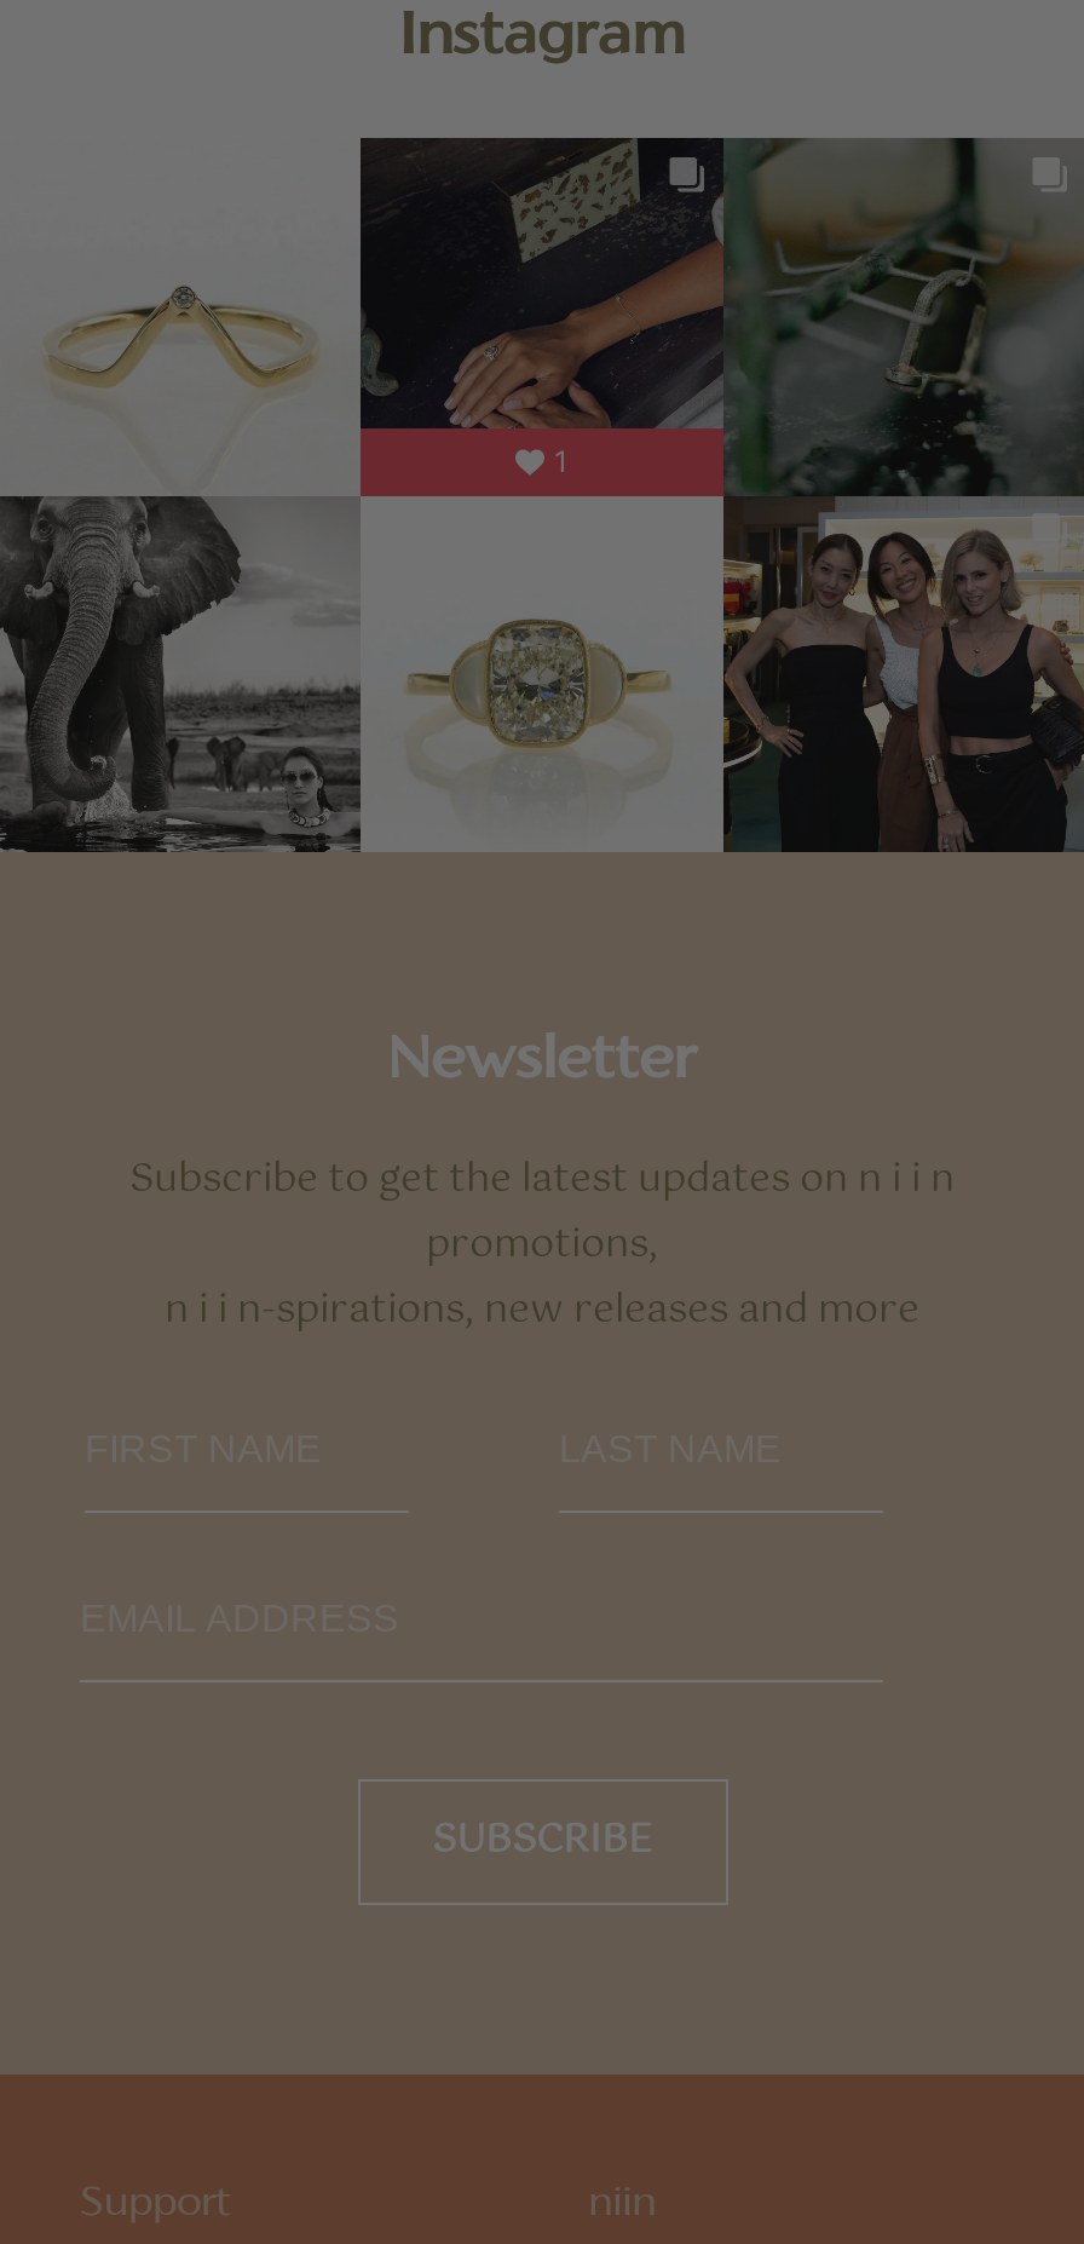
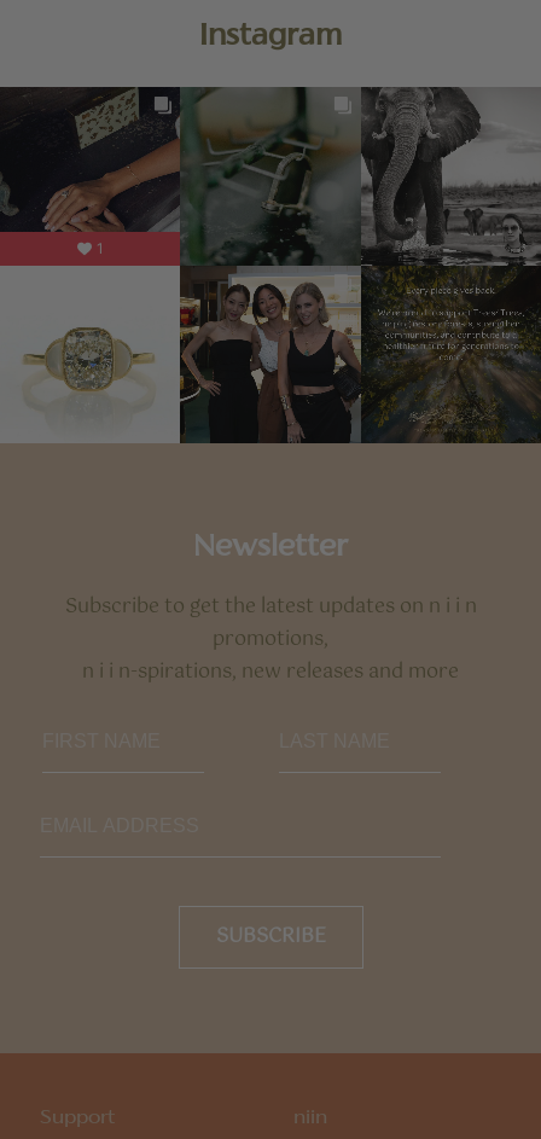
+ 1

- [image]
+ [image]
